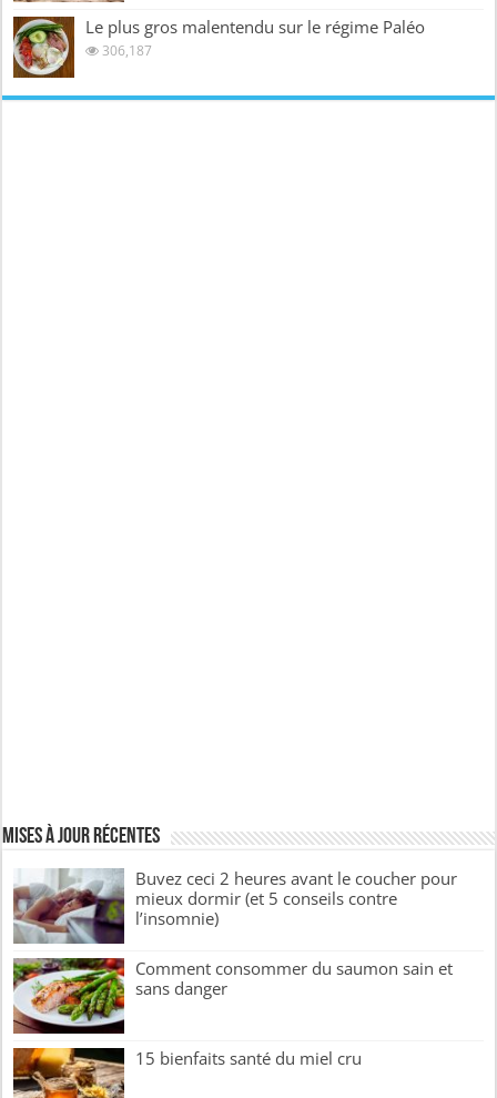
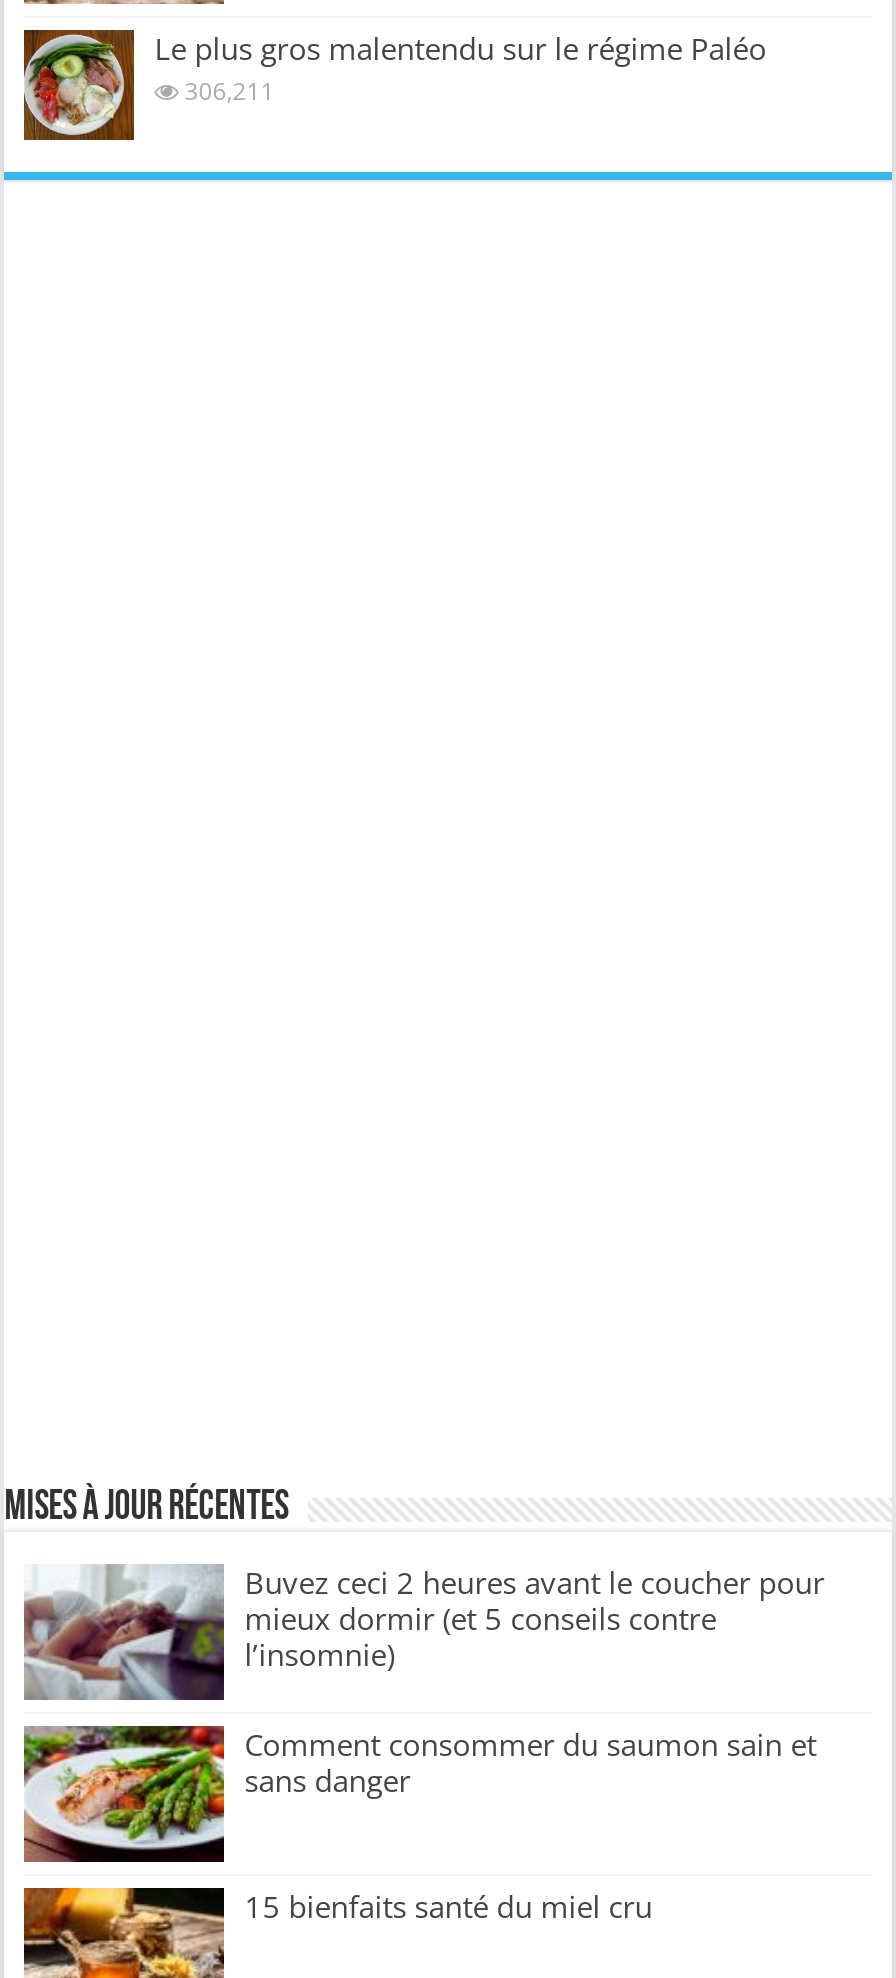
- 306,187
+ 306,211
